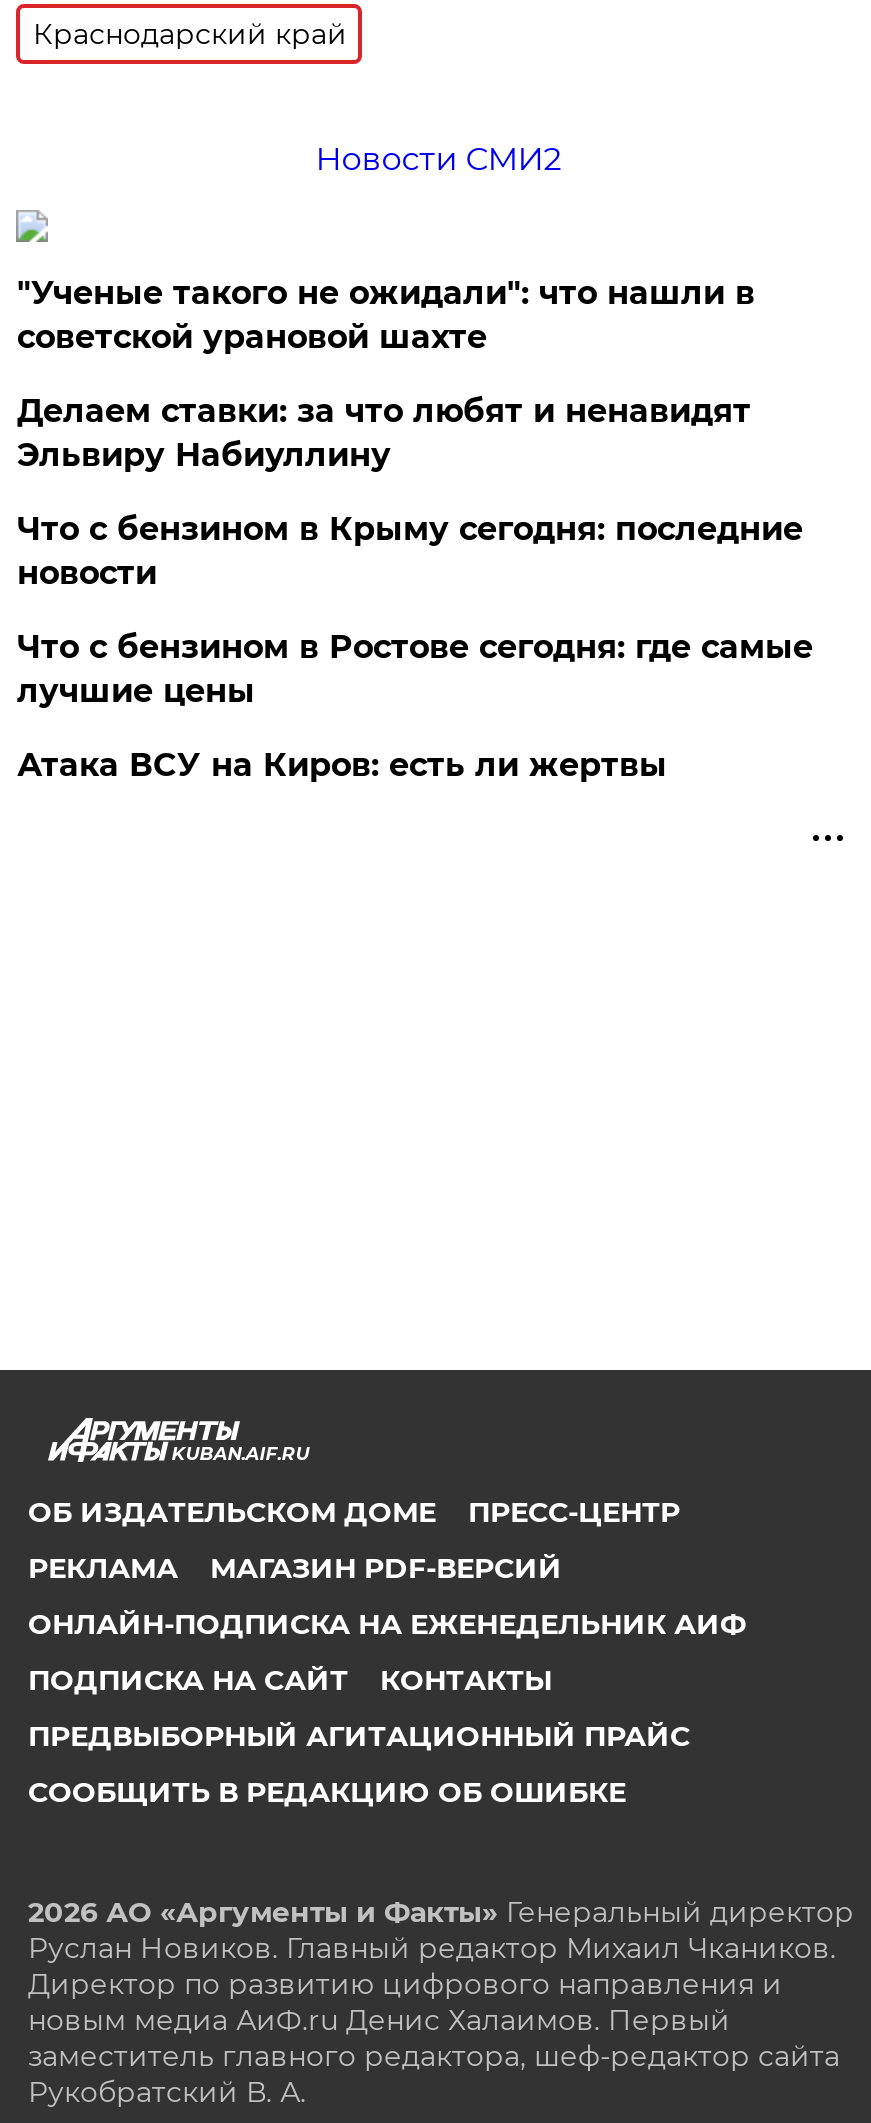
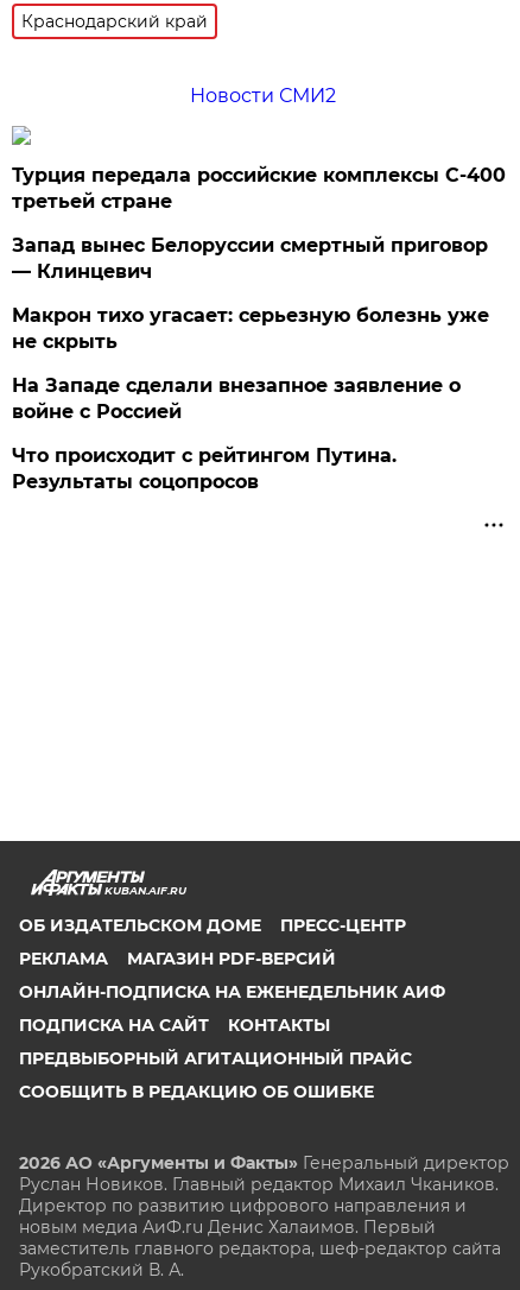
- "Ученые такого не ожидали": что нашли в
- советской урановой шахте
+ Турция передала российские комплексы С-400
+ третьей стране

- Делаем ставки: за что любят и ненавидят
- Эльвиру Набиуллину
+ Запад вынес Белоруссии смертный приговор
+ — Клинцевич

- Что с бензином в Крыму сегодня: последние
- новости
+ Макрон тихо угасает: серьезную болезнь уже
+ не скрыть

- Что с бензином в Ростове сегодня: где самые
- лучшие цены
+ На Западе сделали внезапное заявление о
+ войне с Россией

- Атака ВСУ на Киров: есть ли жертвы
+ Что происходит с рейтингом Путина.
+ Результаты соцопросов
